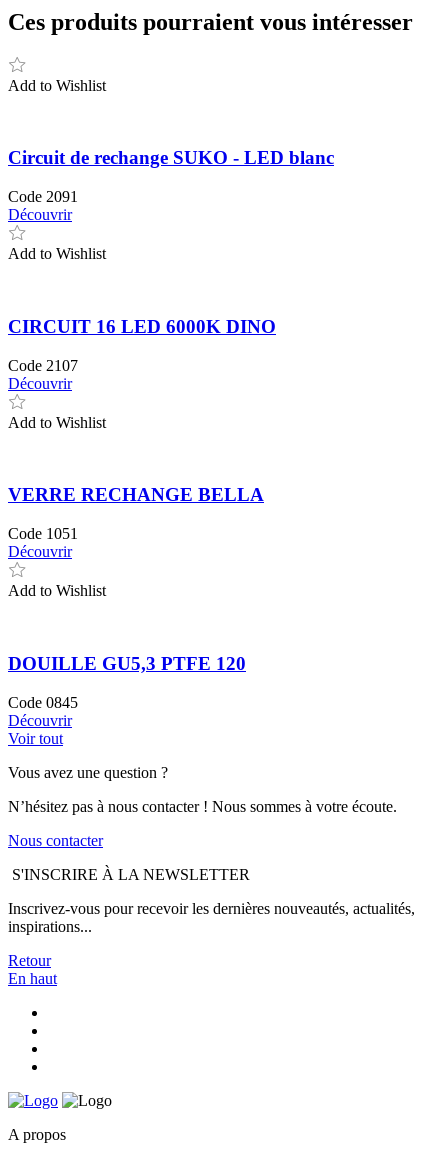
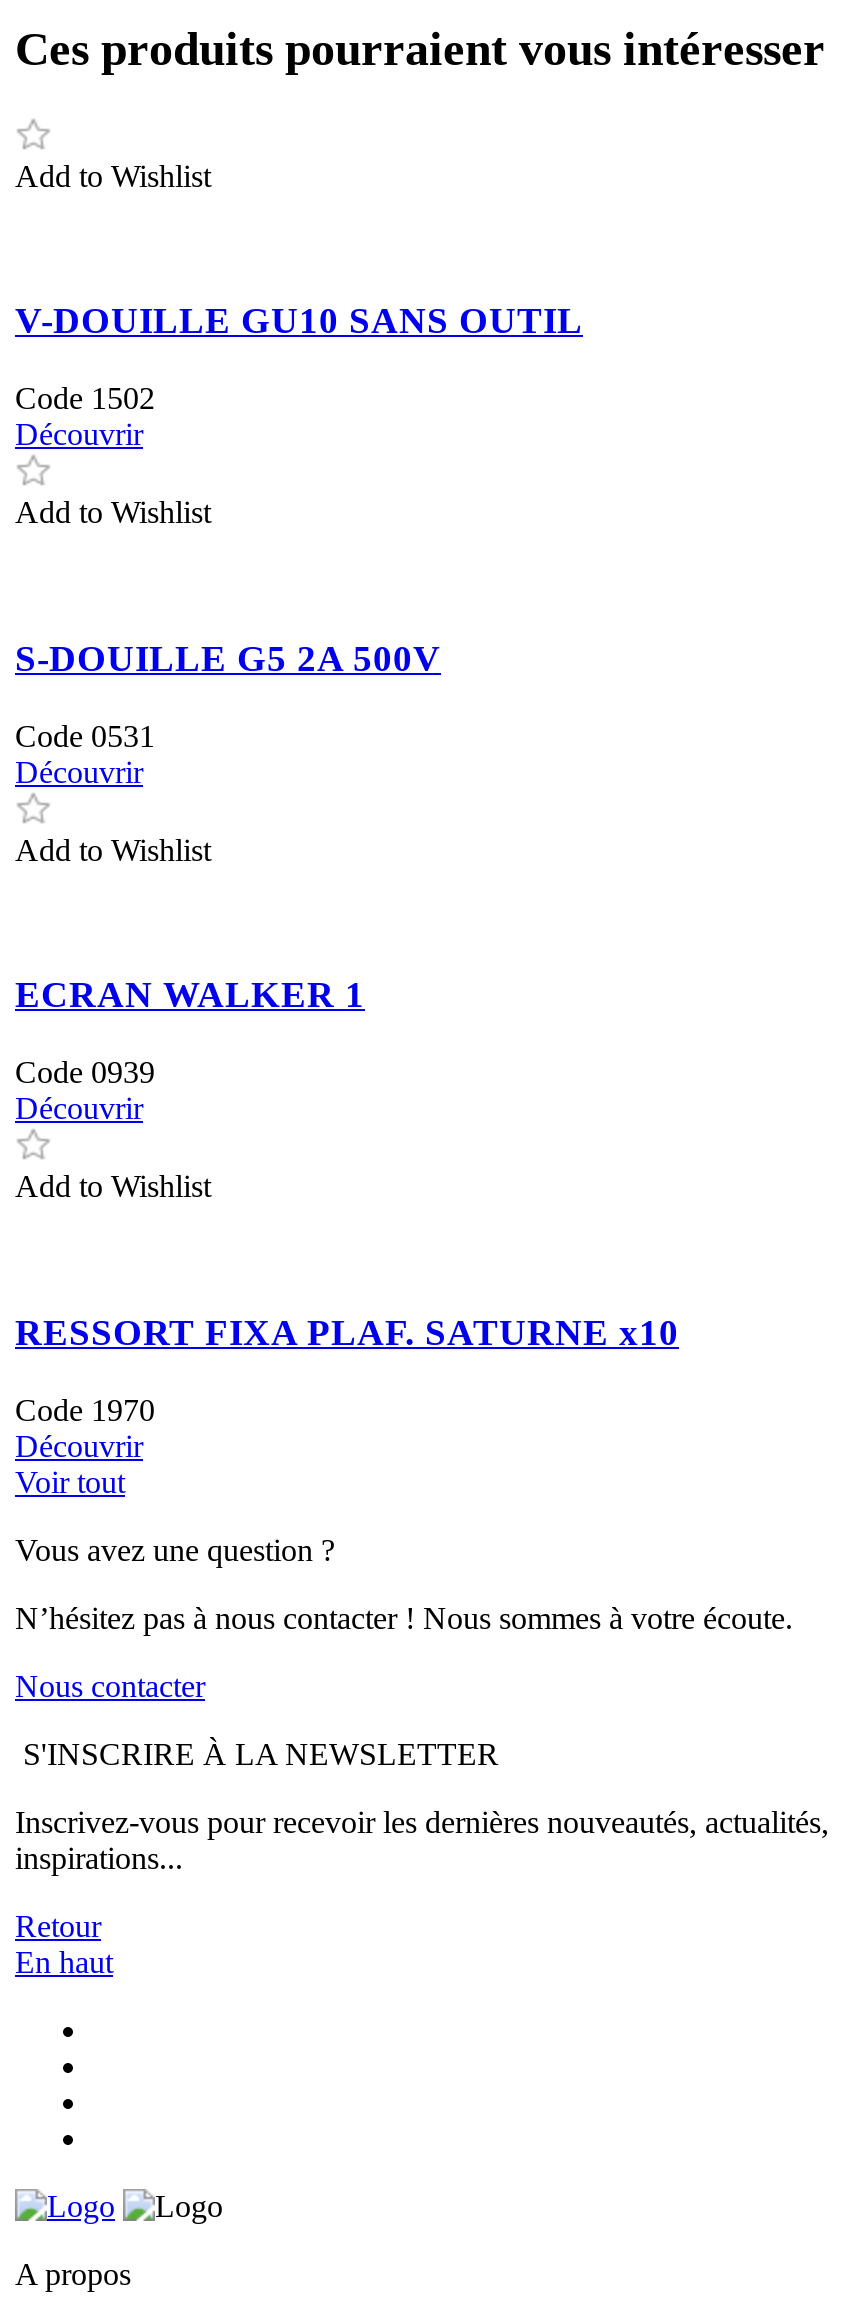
- Circuit de rechange SUKO - LED blanc
+ V-DOUILLE GU10 SANS OUTIL

- Code 2091
+ Code 1502

- CIRCUIT 16 LED 6000K DINO
+ S-DOUILLE G5 2A 500V

- Code 2107
+ Code 0531

- VERRE RECHANGE BELLA
+ ECRAN WALKER 1

- Code 1051
+ Code 0939

- DOUILLE GU5,3 PTFE 120
+ RESSORT FIXA PLAF. SATURNE x10

- Code 0845
+ Code 1970
